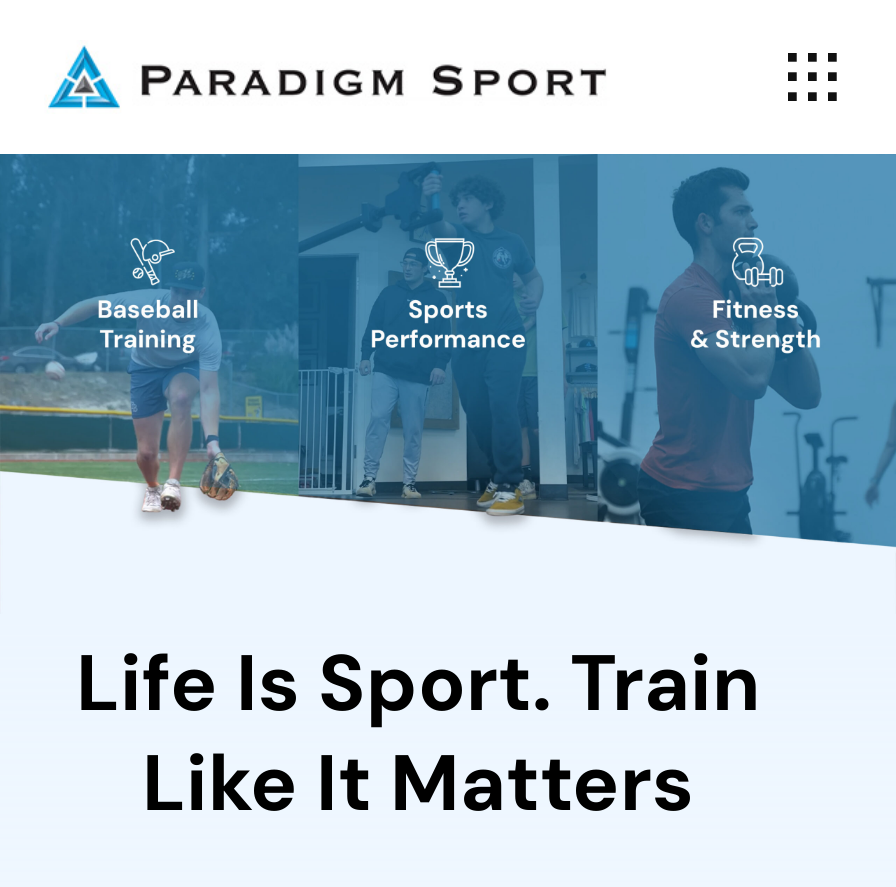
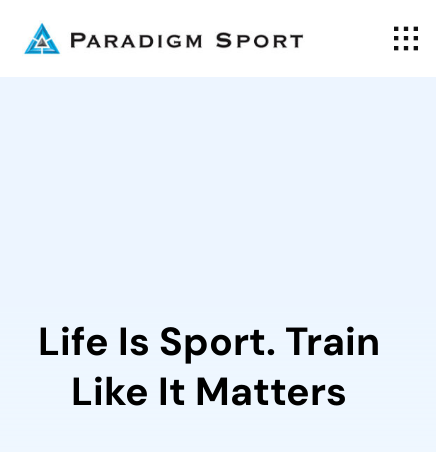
- [image]
